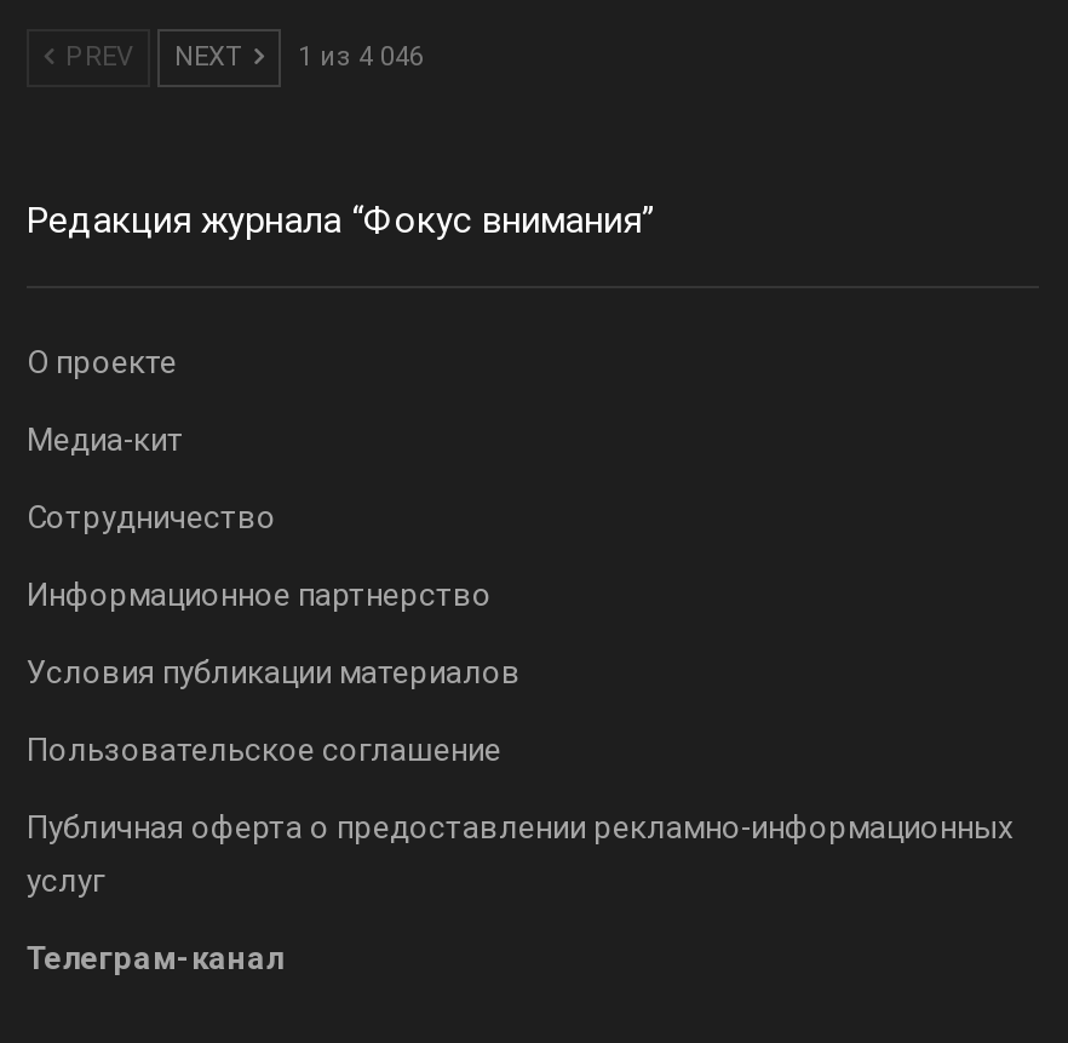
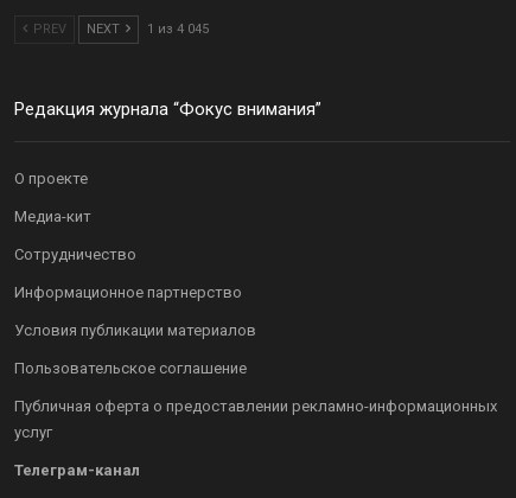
- PREV NEXT 1 из 4 046
+ PREV NEXT 1 из 4 045
